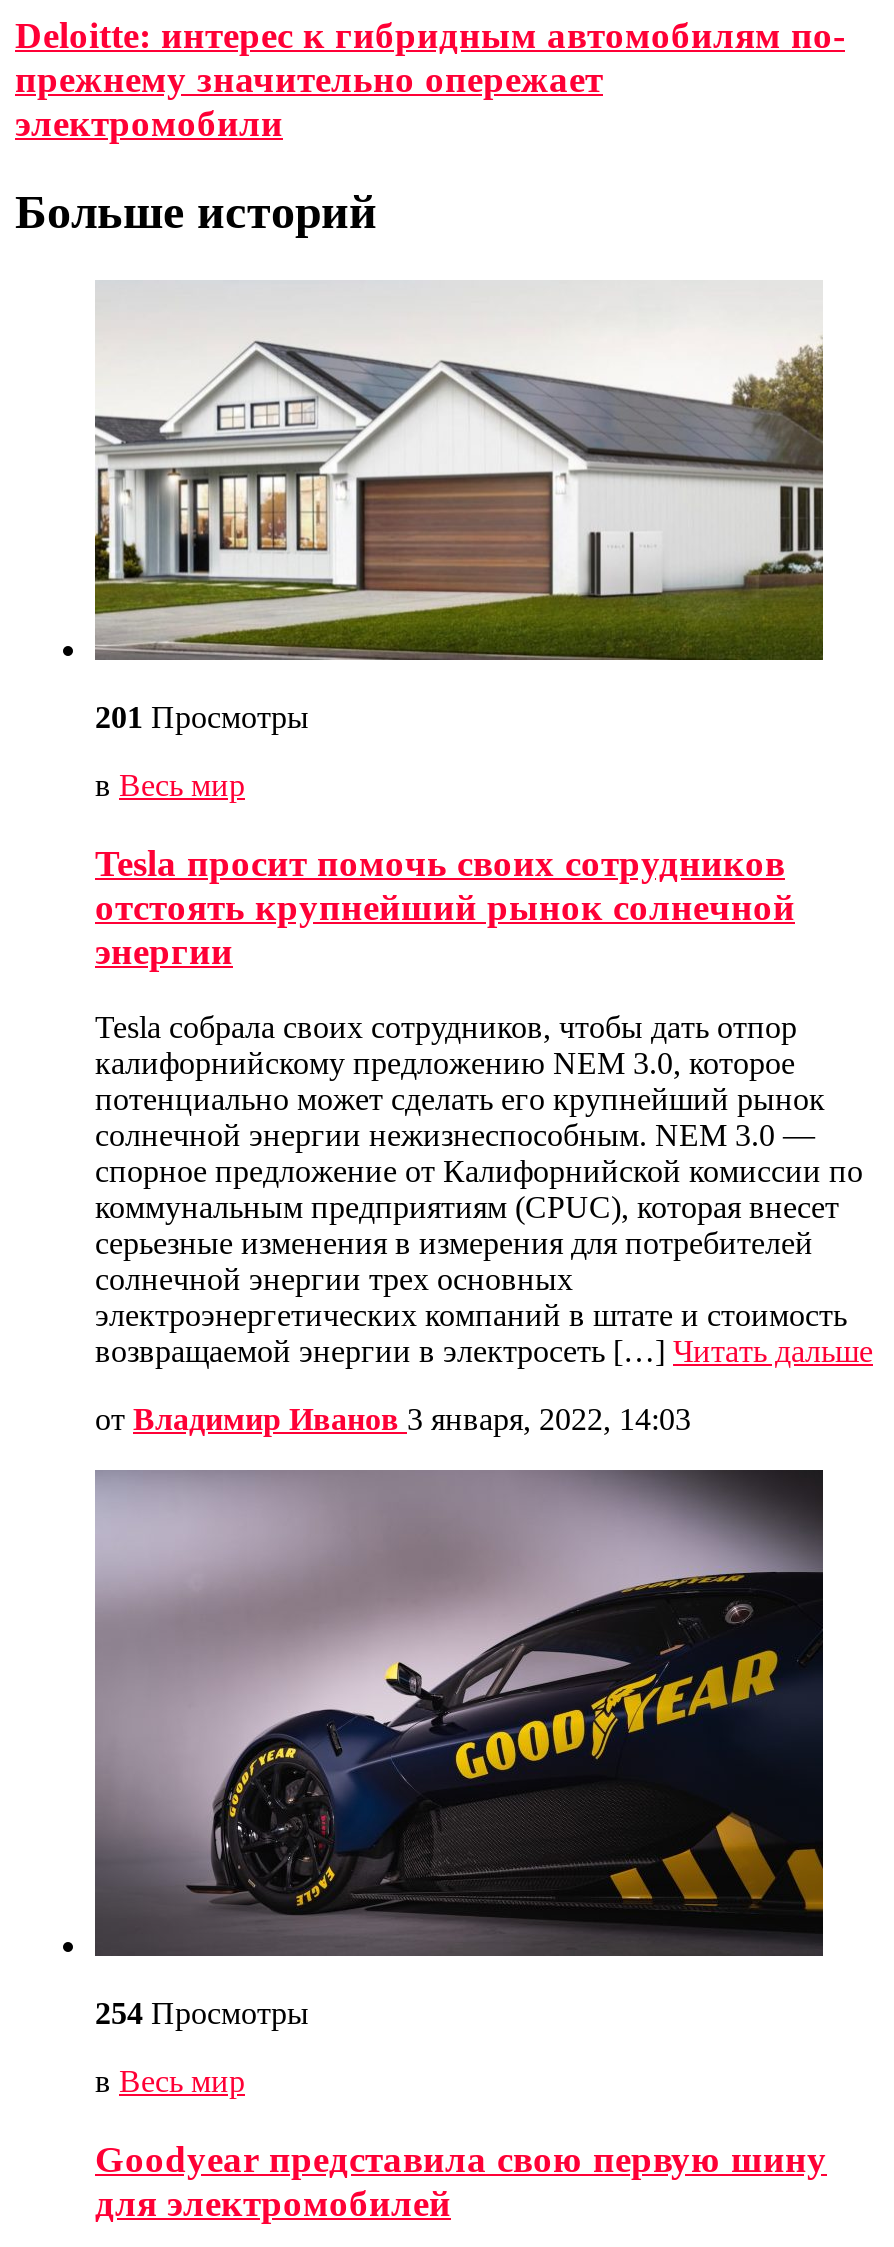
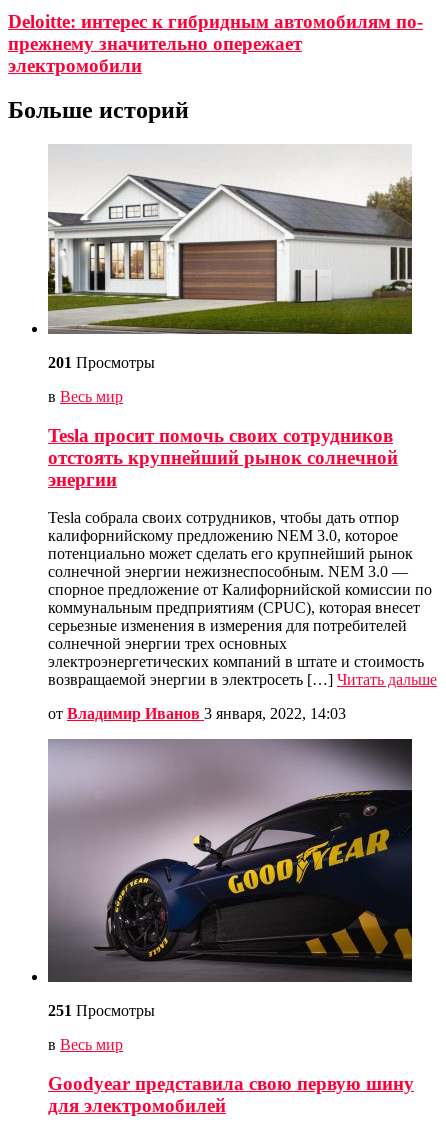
- 254 Просмотры
+ 251 Просмотры
